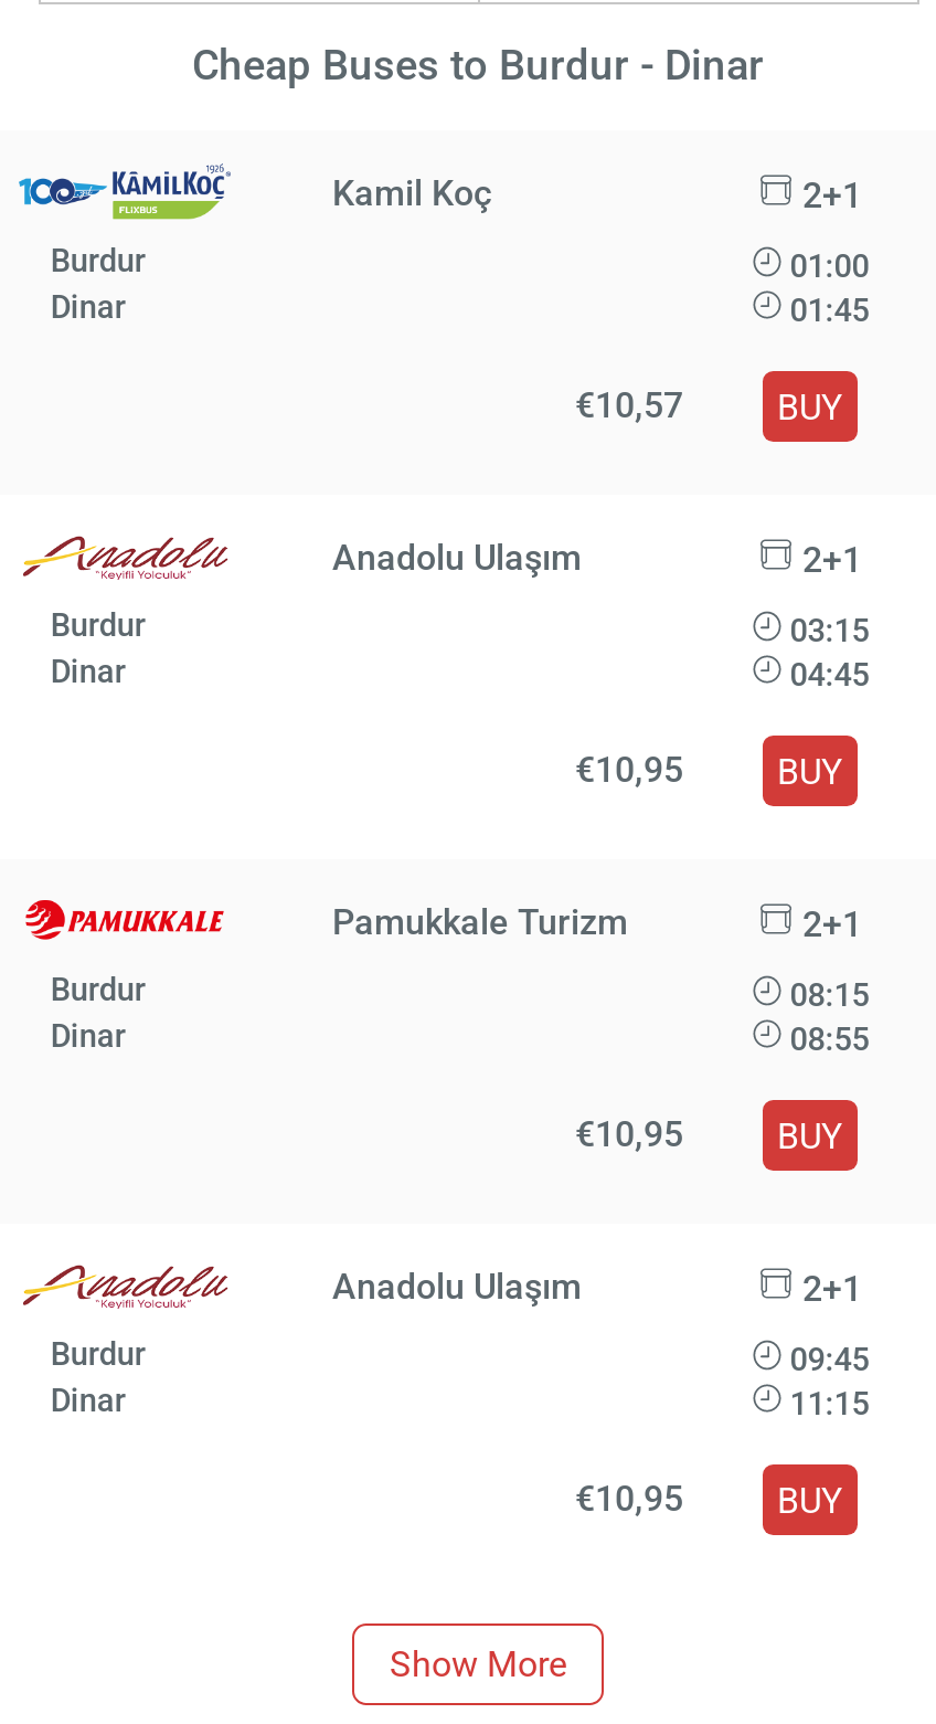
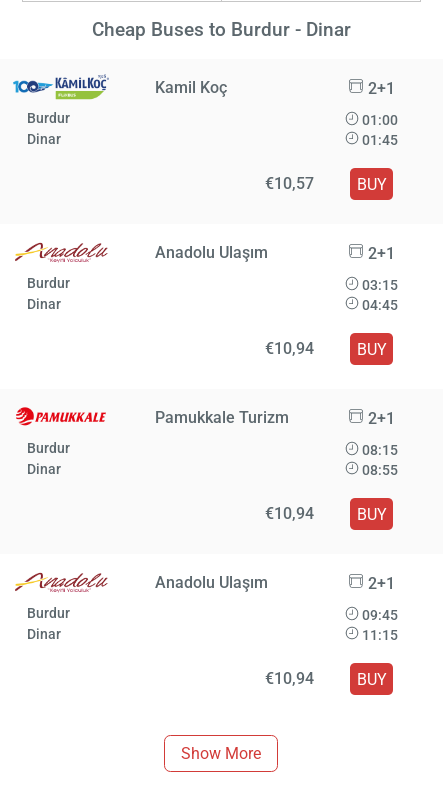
- €10,95
+ €10,94

- €10,95
+ €10,94

- €10,95
+ €10,94
